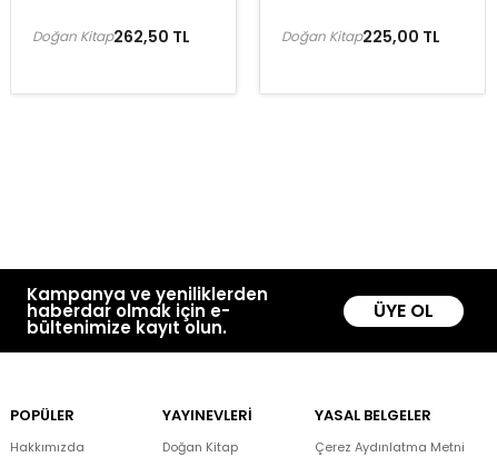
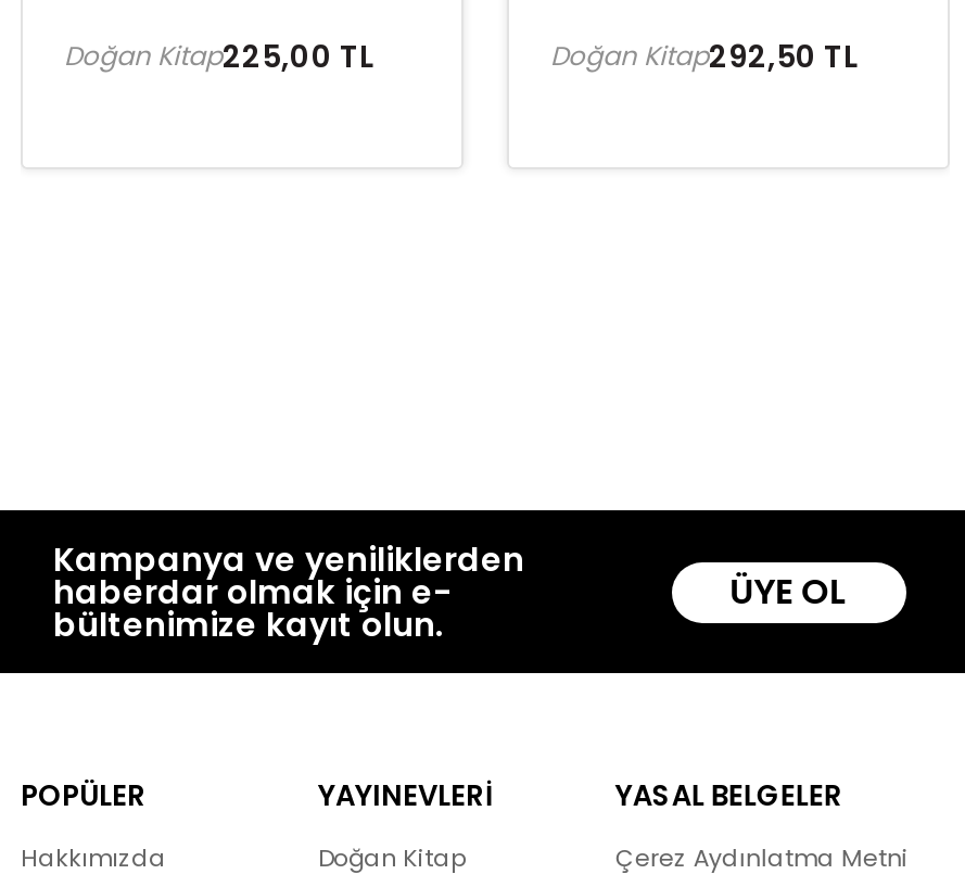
- Doğan Kitap 262,50 TL
+ Doğan Kitap 225,00 TL

- Doğan Kitap 225,00 TL
+ Doğan Kitap 292,50 TL
